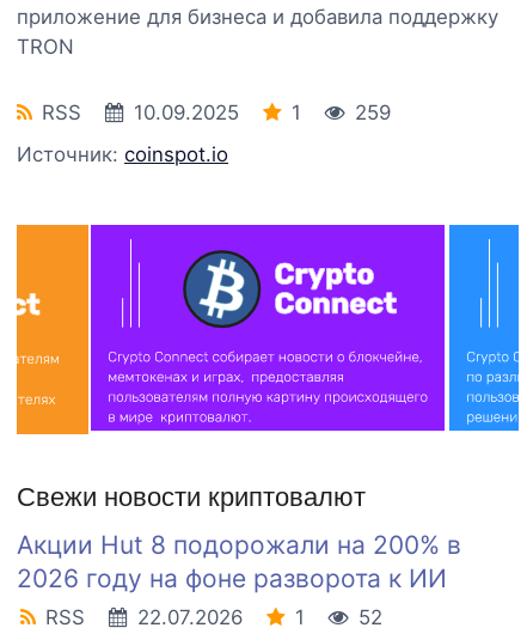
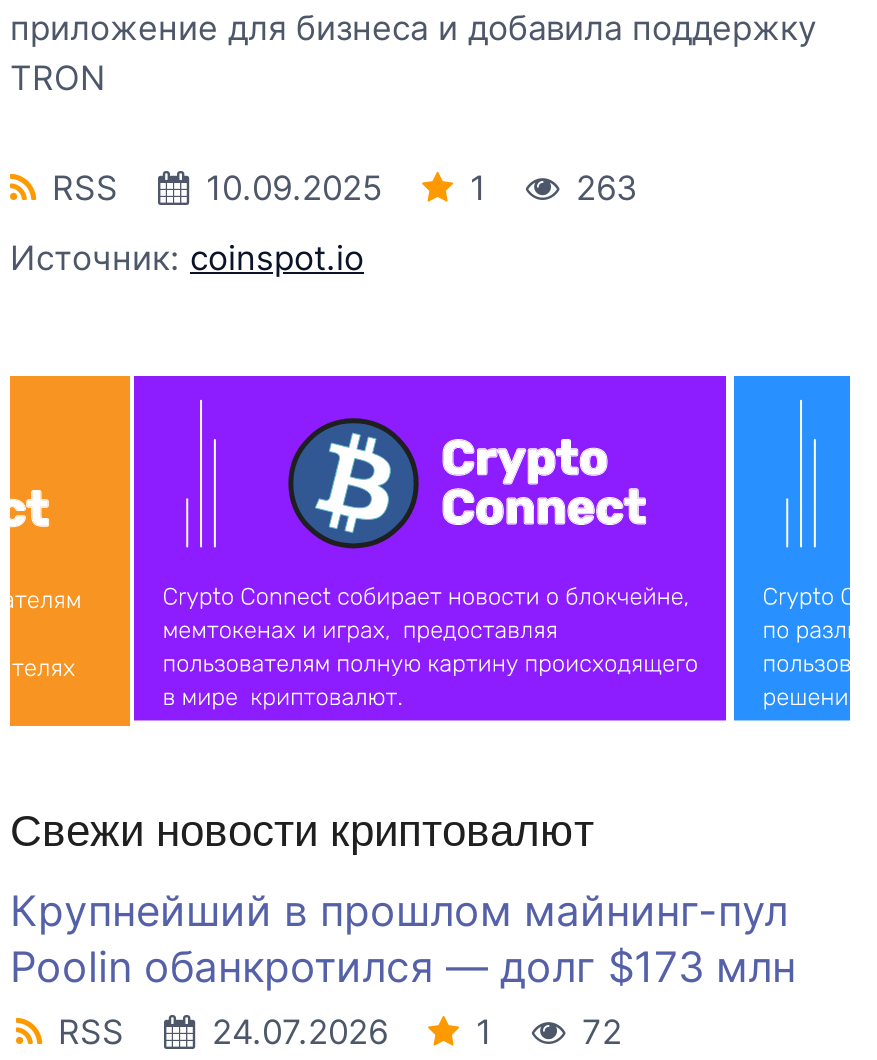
- RSS 10.09.2025 1 259
+ RSS 10.09.2025 1 263

- Акции Hut 8 подорожали на 200% в
- 2026 году на фоне разворота к ИИ
+ Крупнейший в прошлом майнинг-пул
+ Poolin обанкротился — долг $173 млн

- 22.07.2026
+ 24.07.2026

- 52
+ 72
